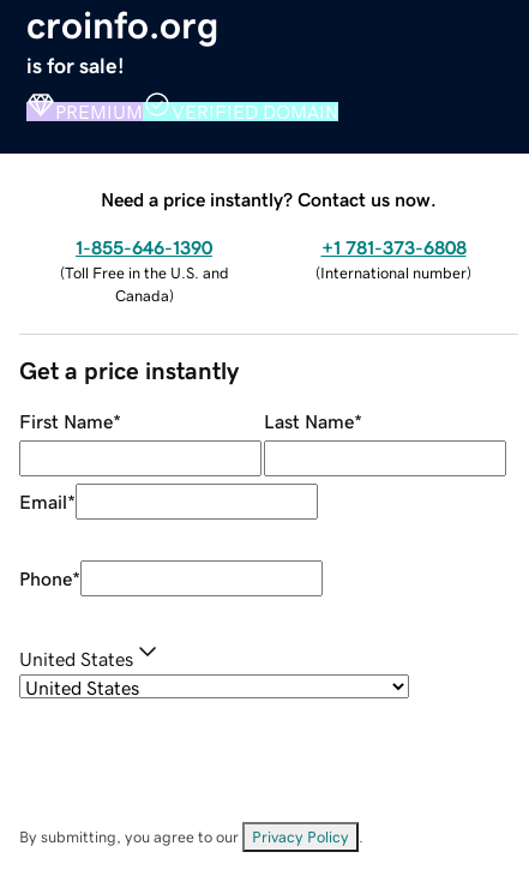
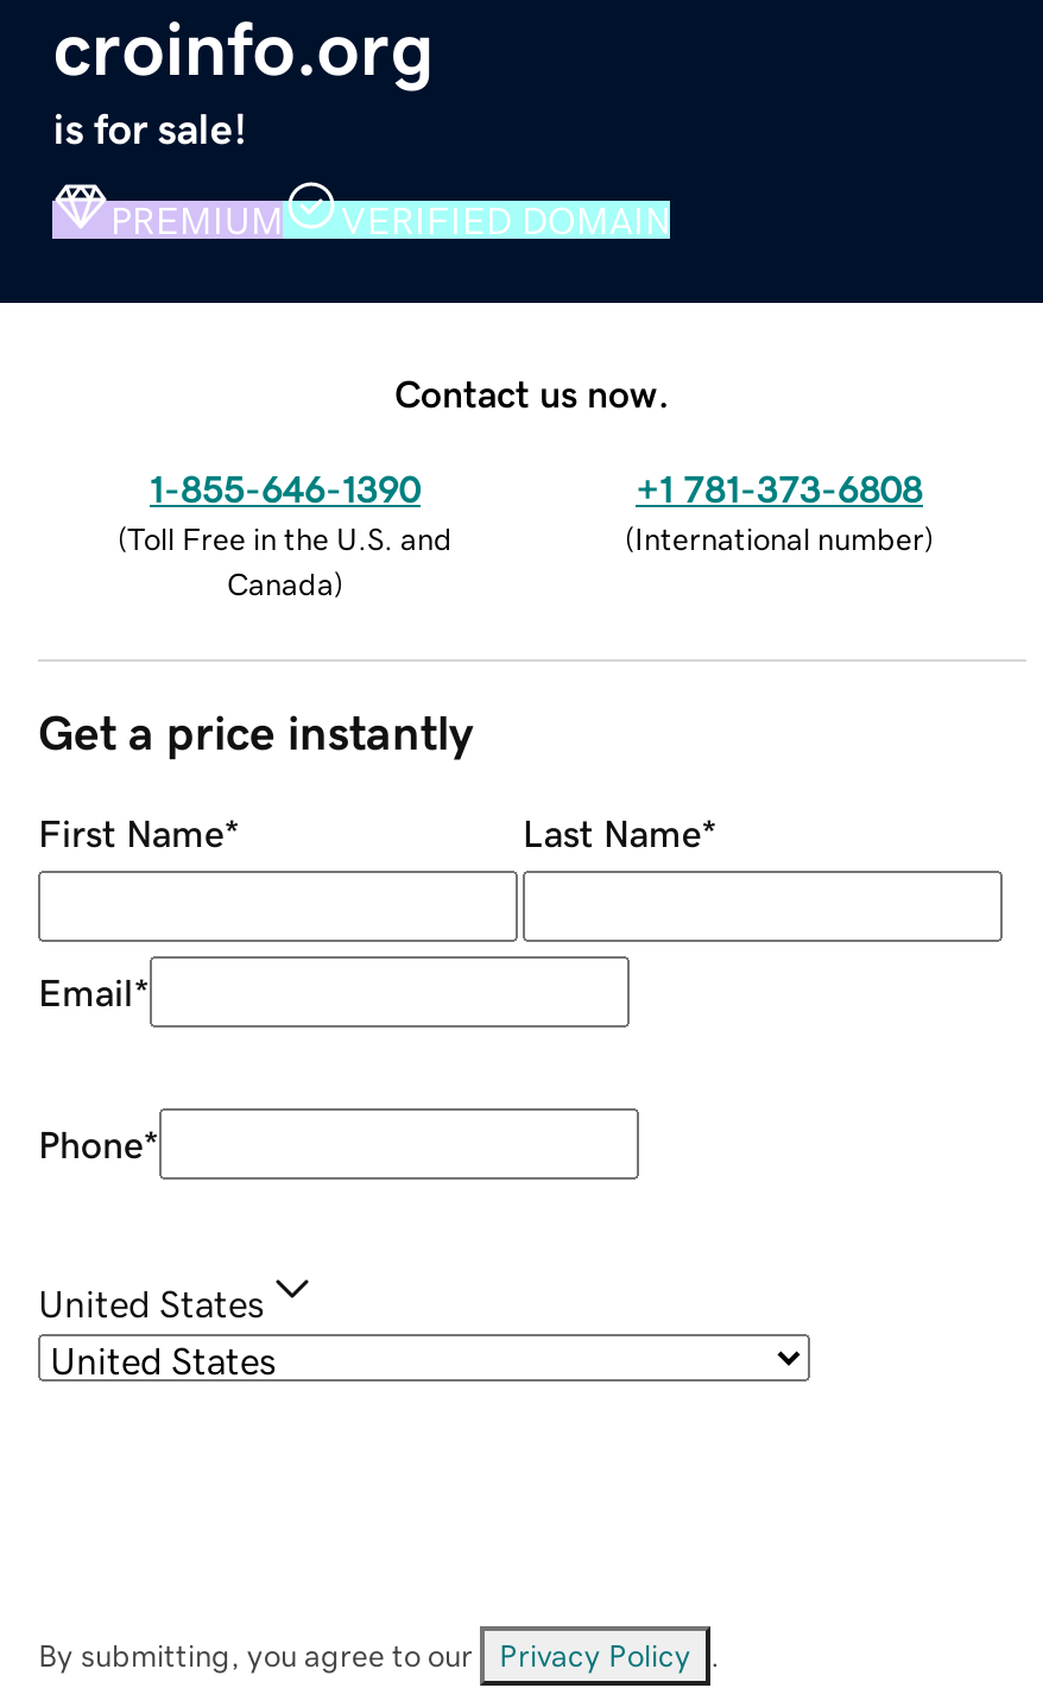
- Need a price instantly? Contact us now.
+ Contact us now.
